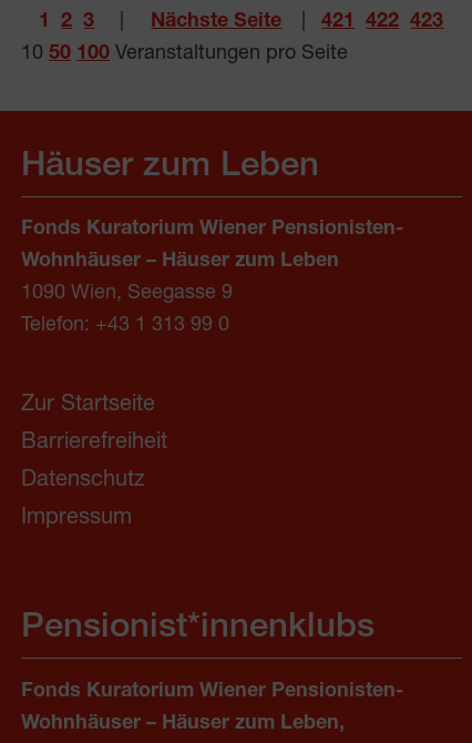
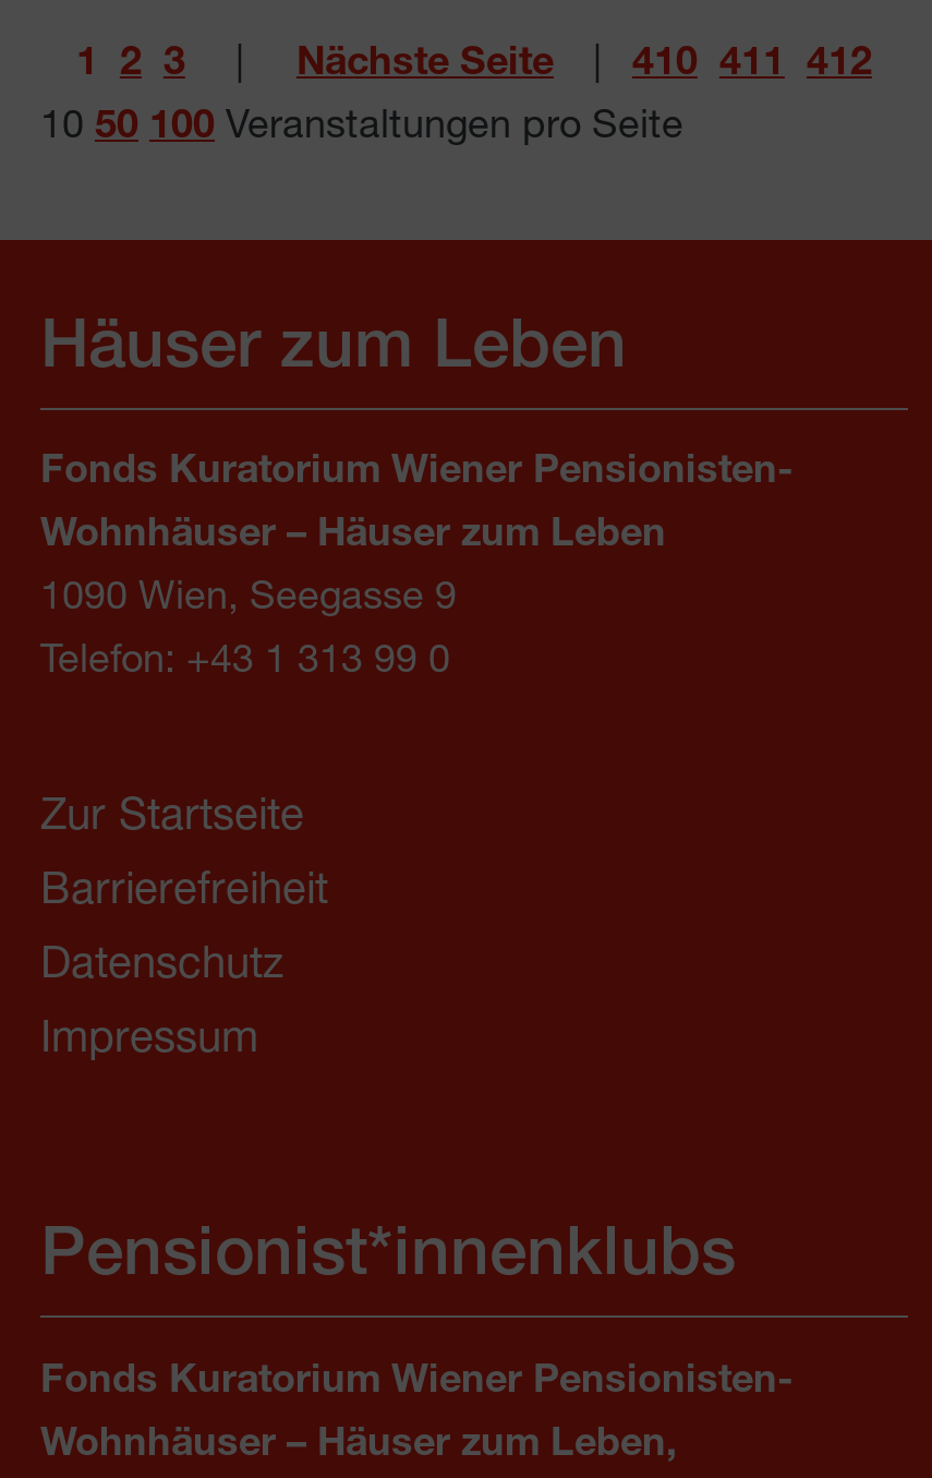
- 421 422 423
+ 410 411 412
